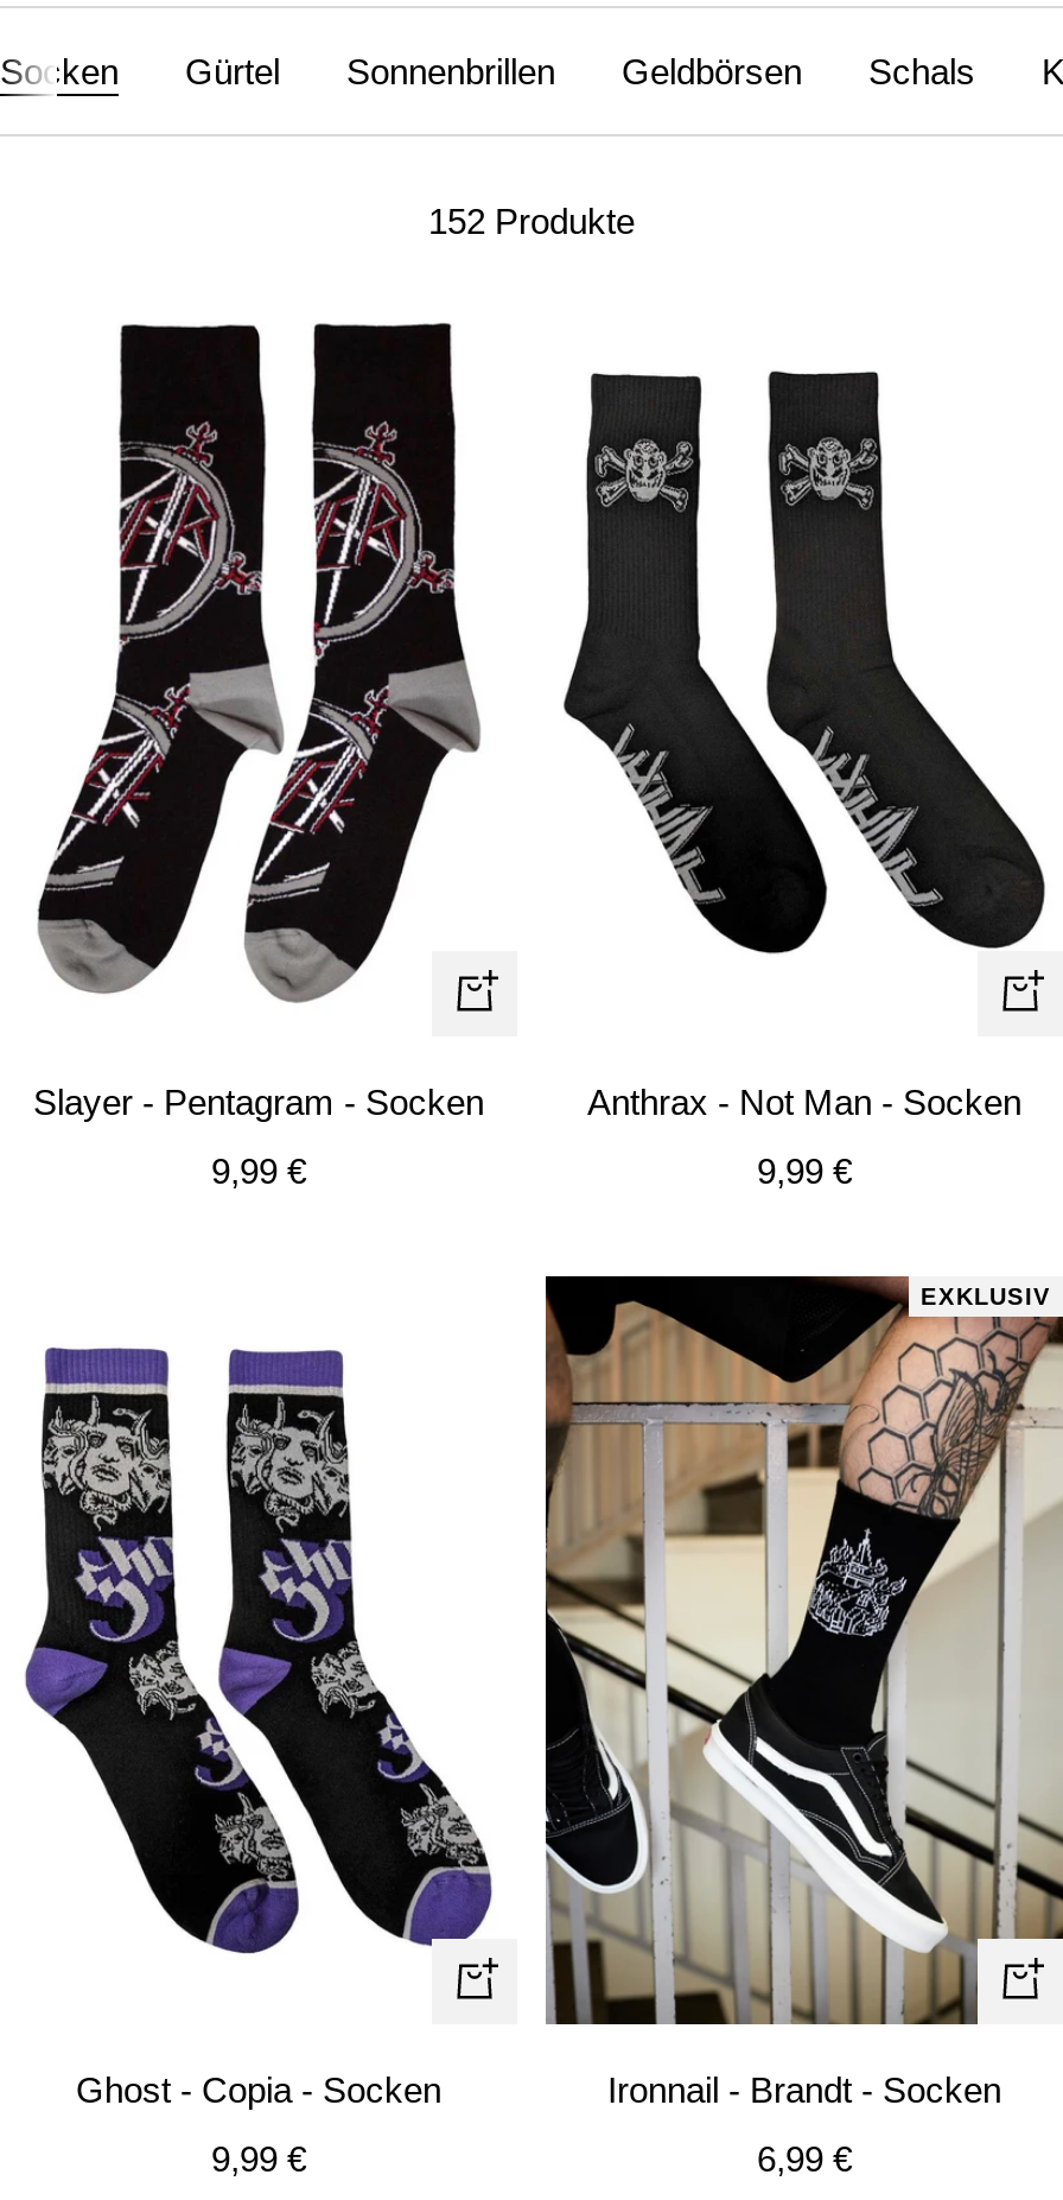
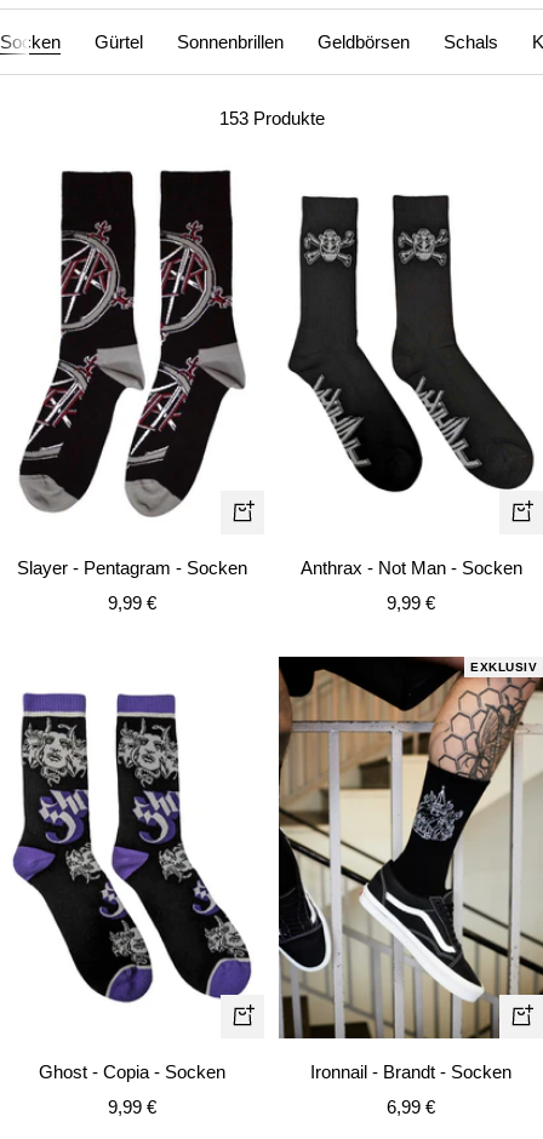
- 152 Produkte
+ 153 Produkte
